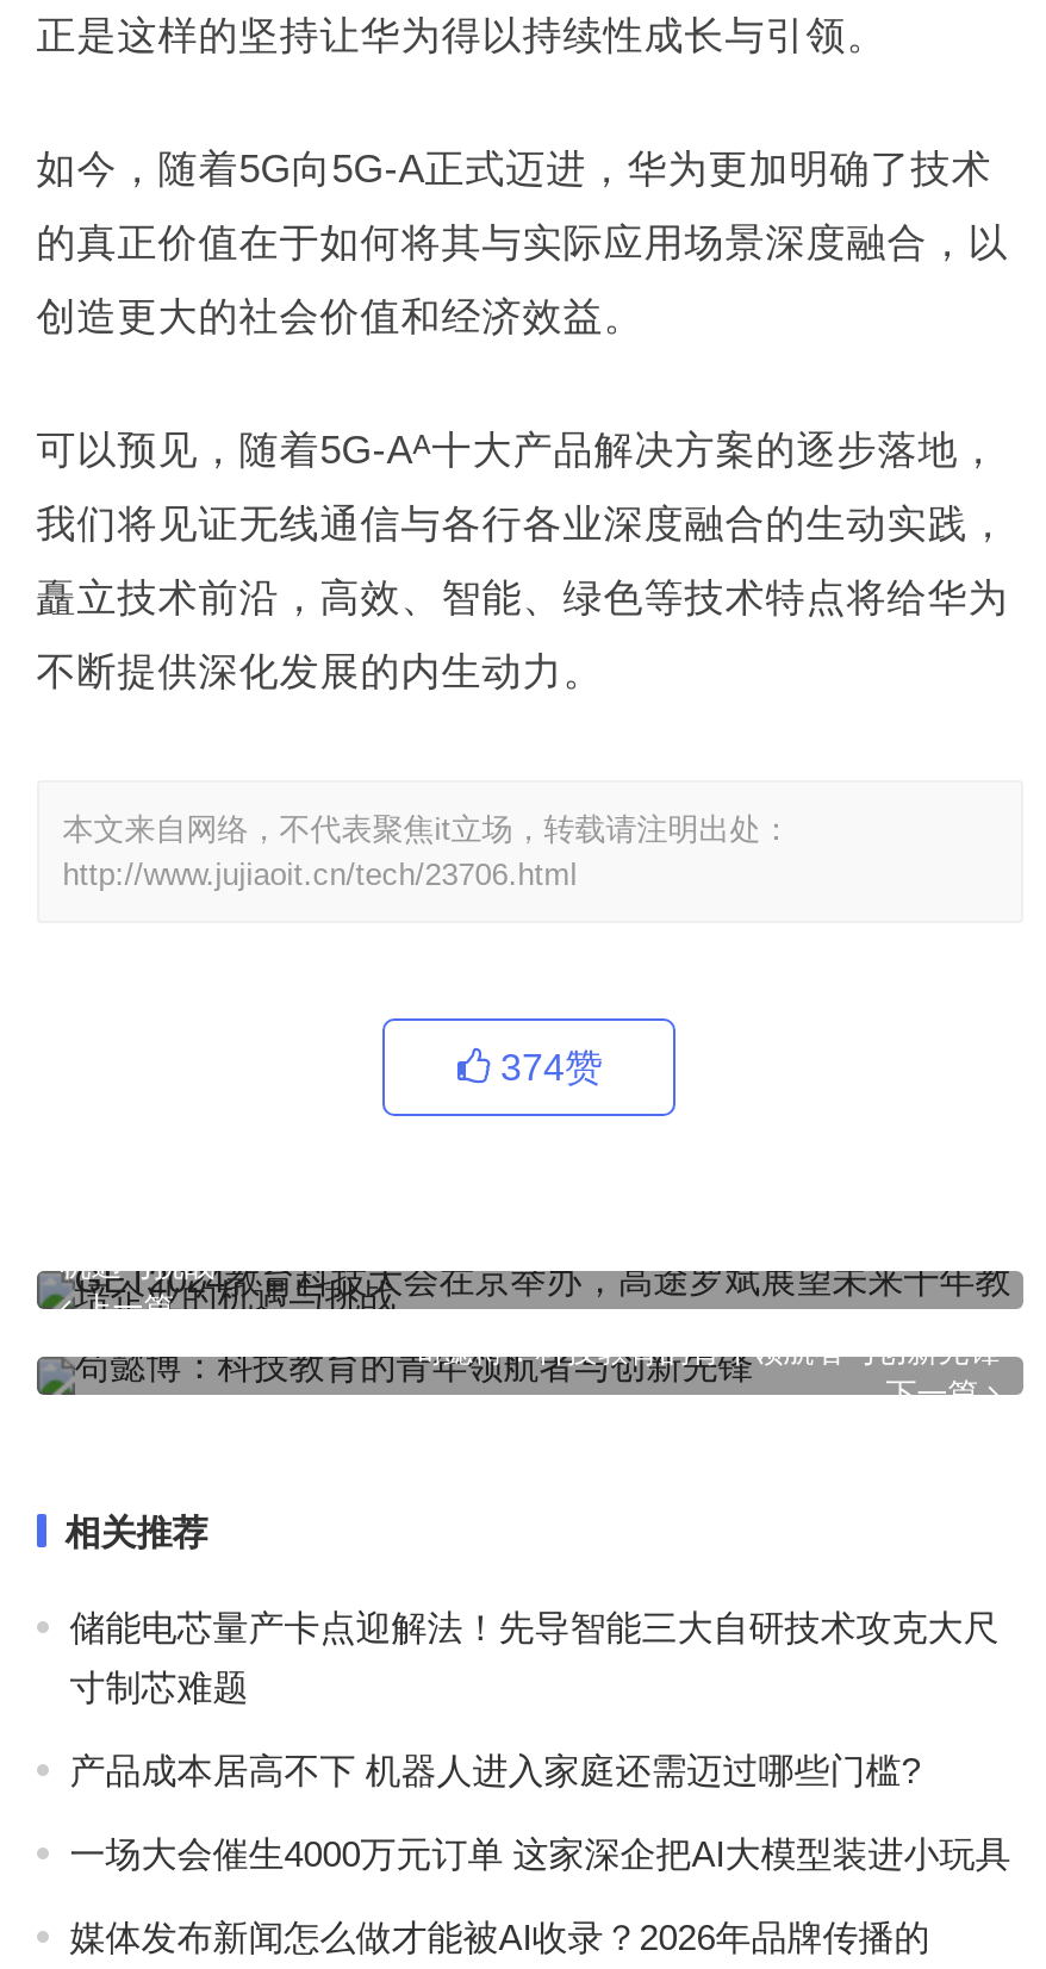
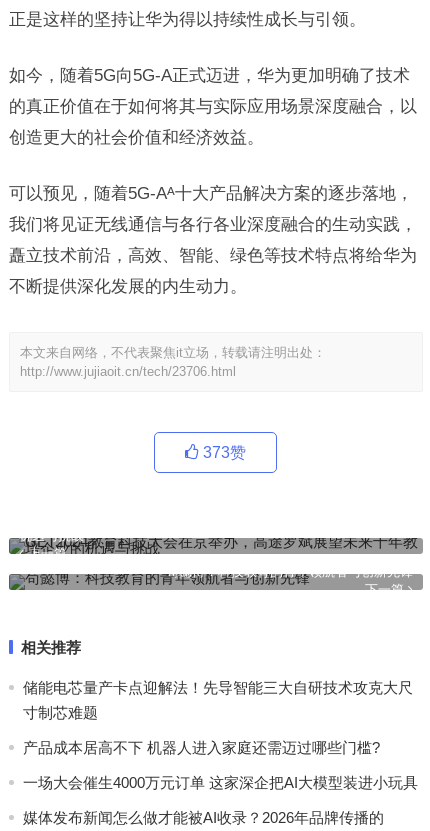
- 374赞
+ 373赞
